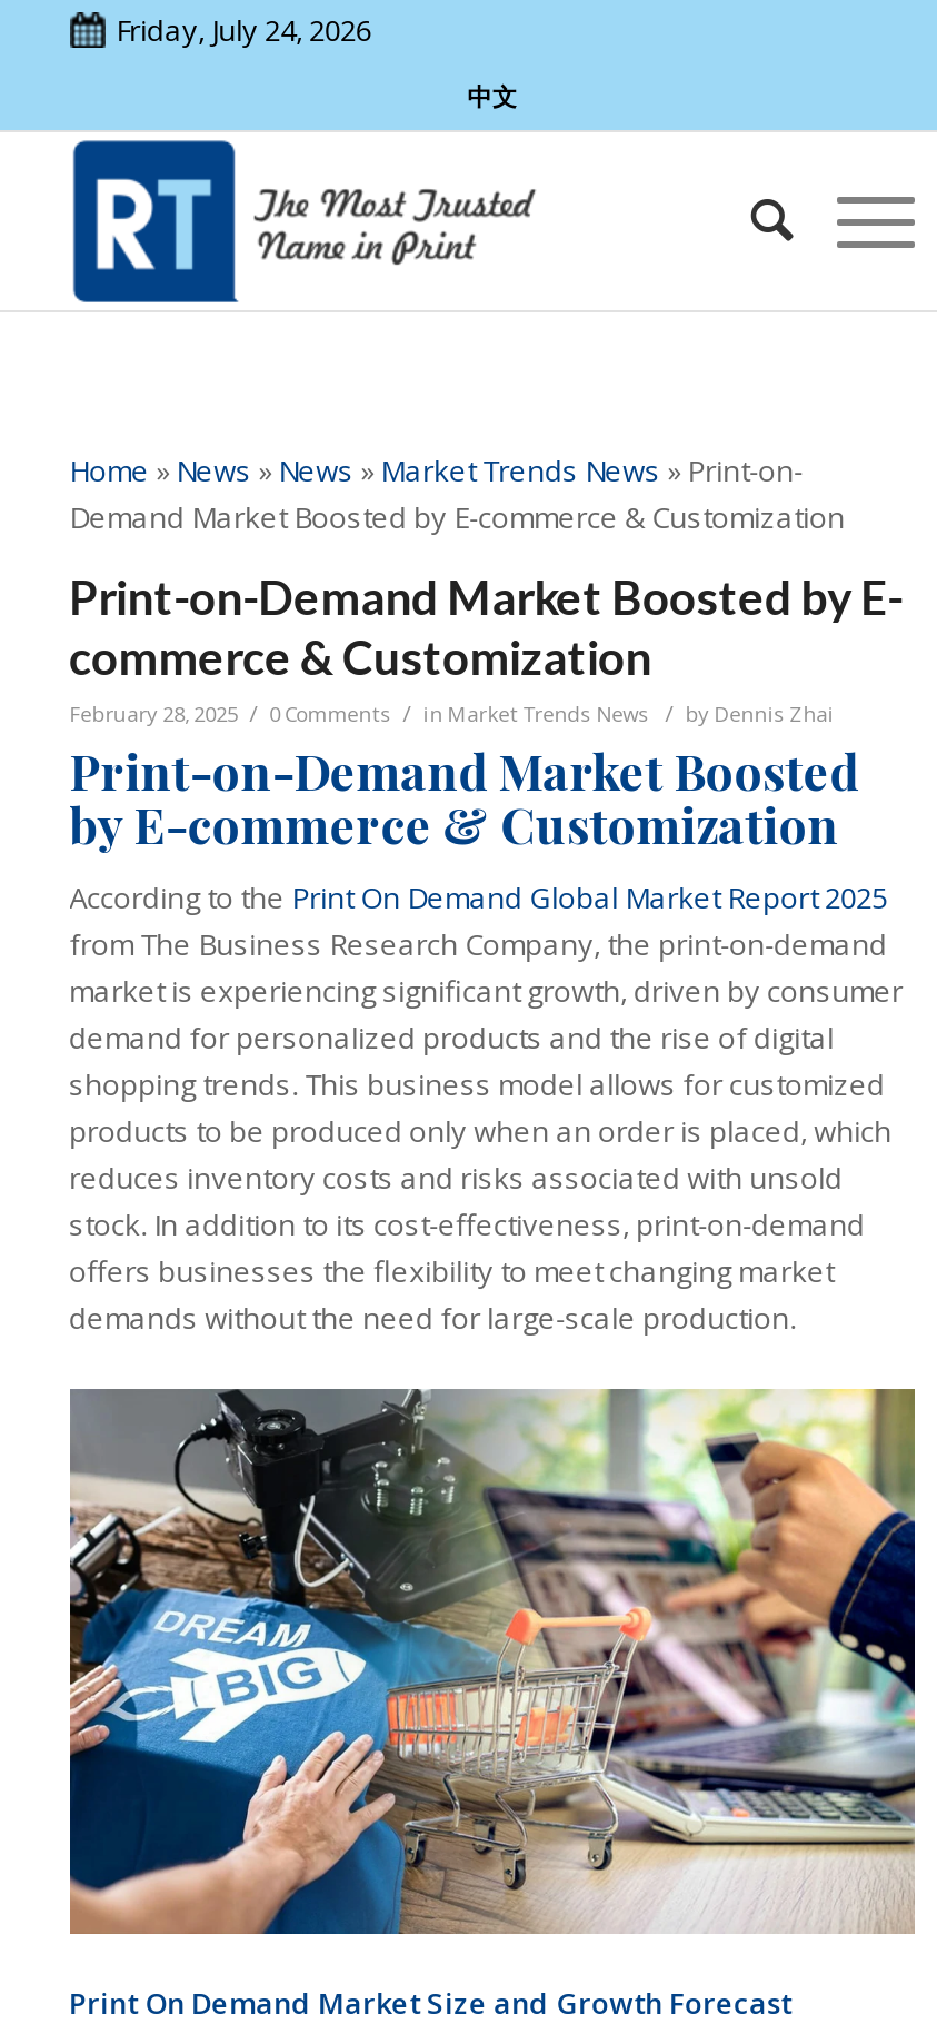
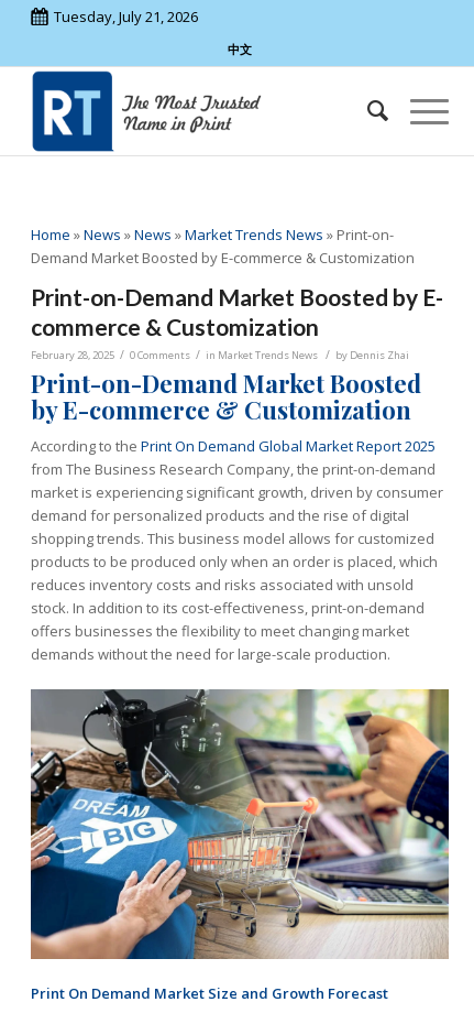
- Friday, July 24, 2026
+ Tuesday, July 21, 2026
